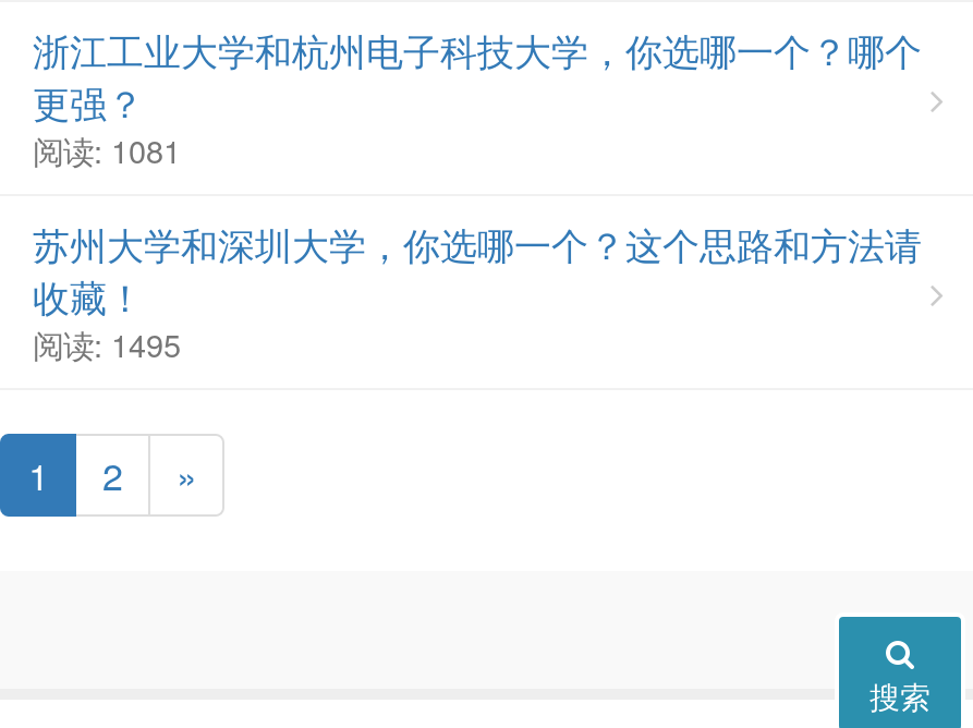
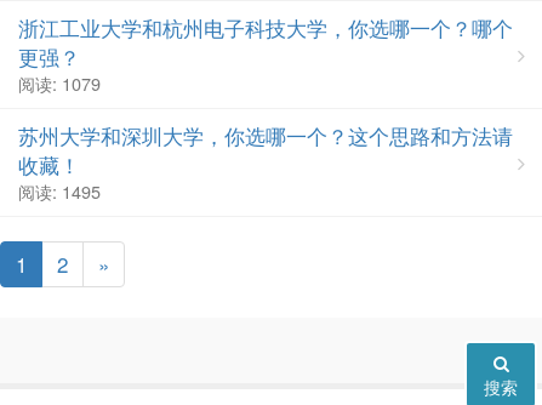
- 阅读: 1081
+ 阅读: 1079
